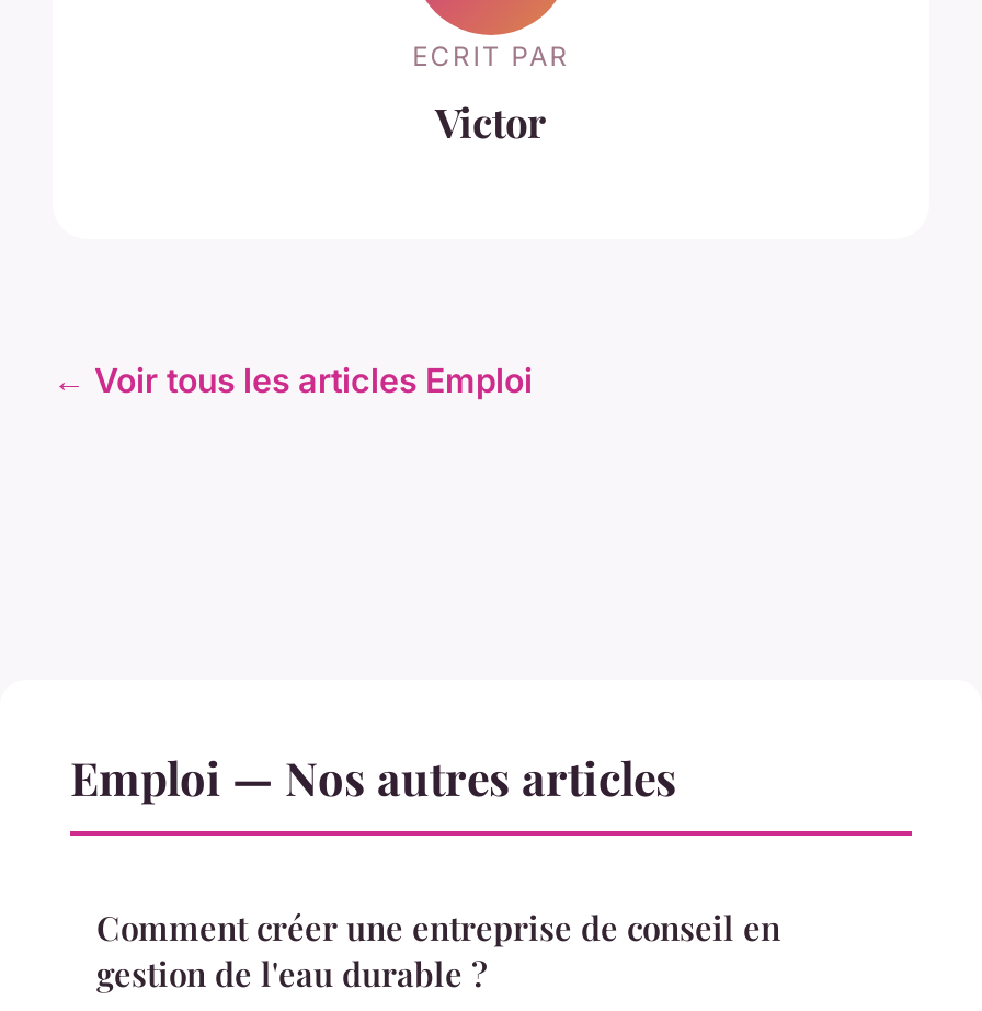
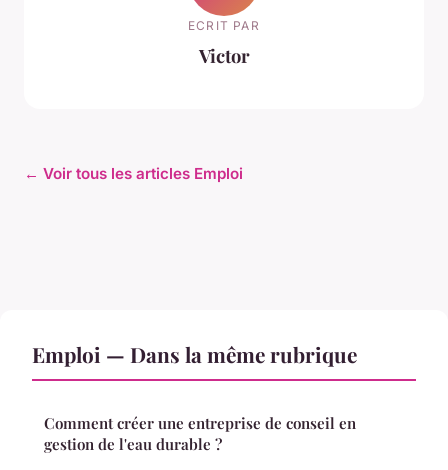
- Emploi — Nos autres articles
+ Emploi — Dans la même rubrique
